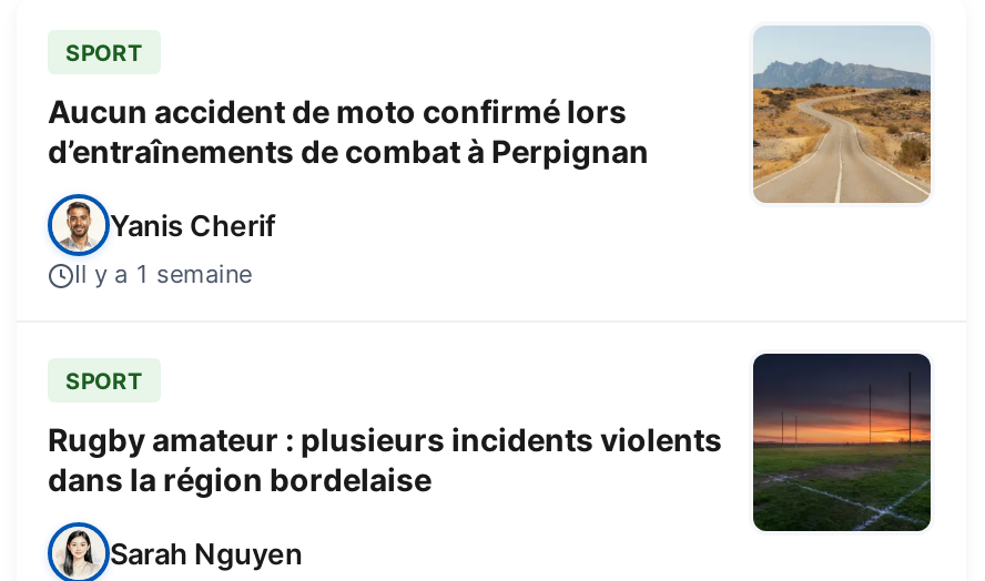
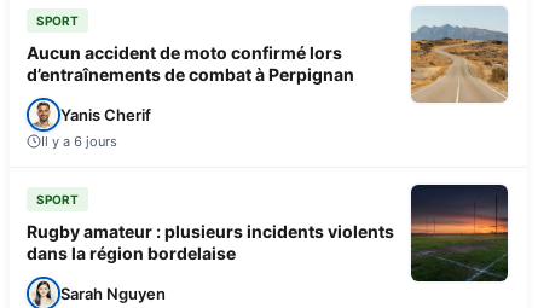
- Il y a 1 semaine
+ Il y a 6 jours
